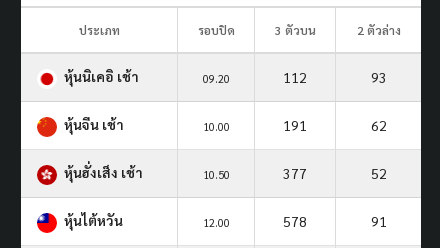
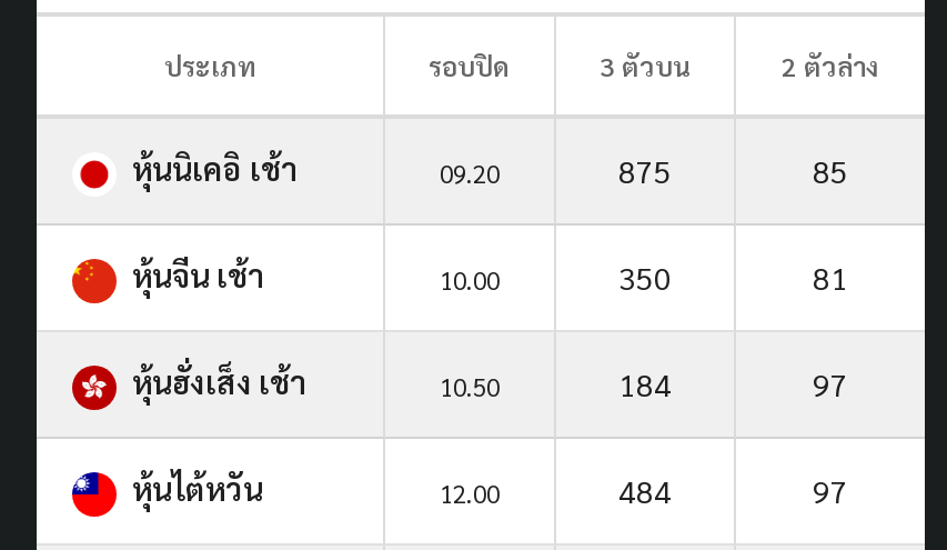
- 112
+ 875

- 93
+ 85

- 191
+ 350

- 62
+ 81

- 377
+ 184

- 52
+ 97

- 578
+ 484

- 91
+ 97
